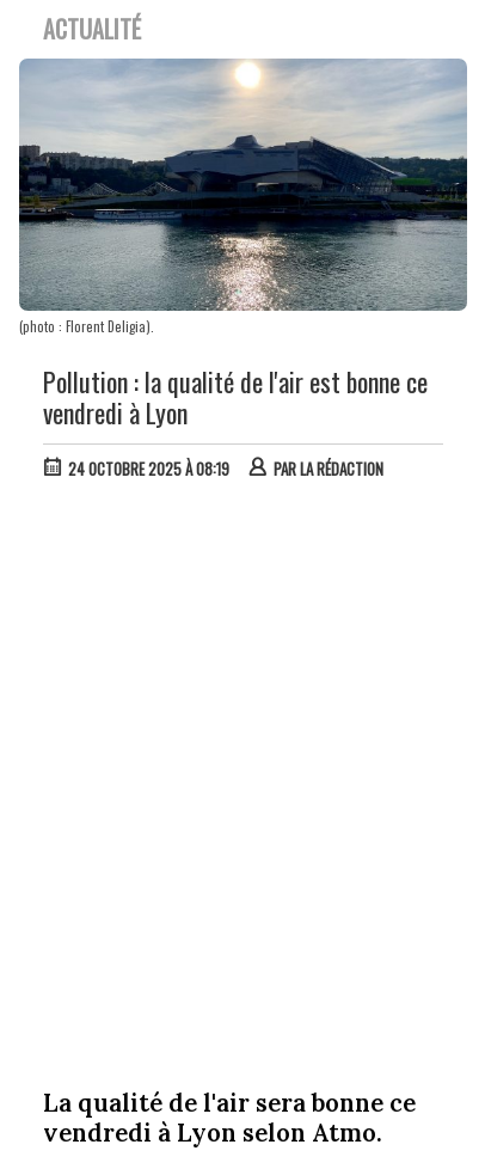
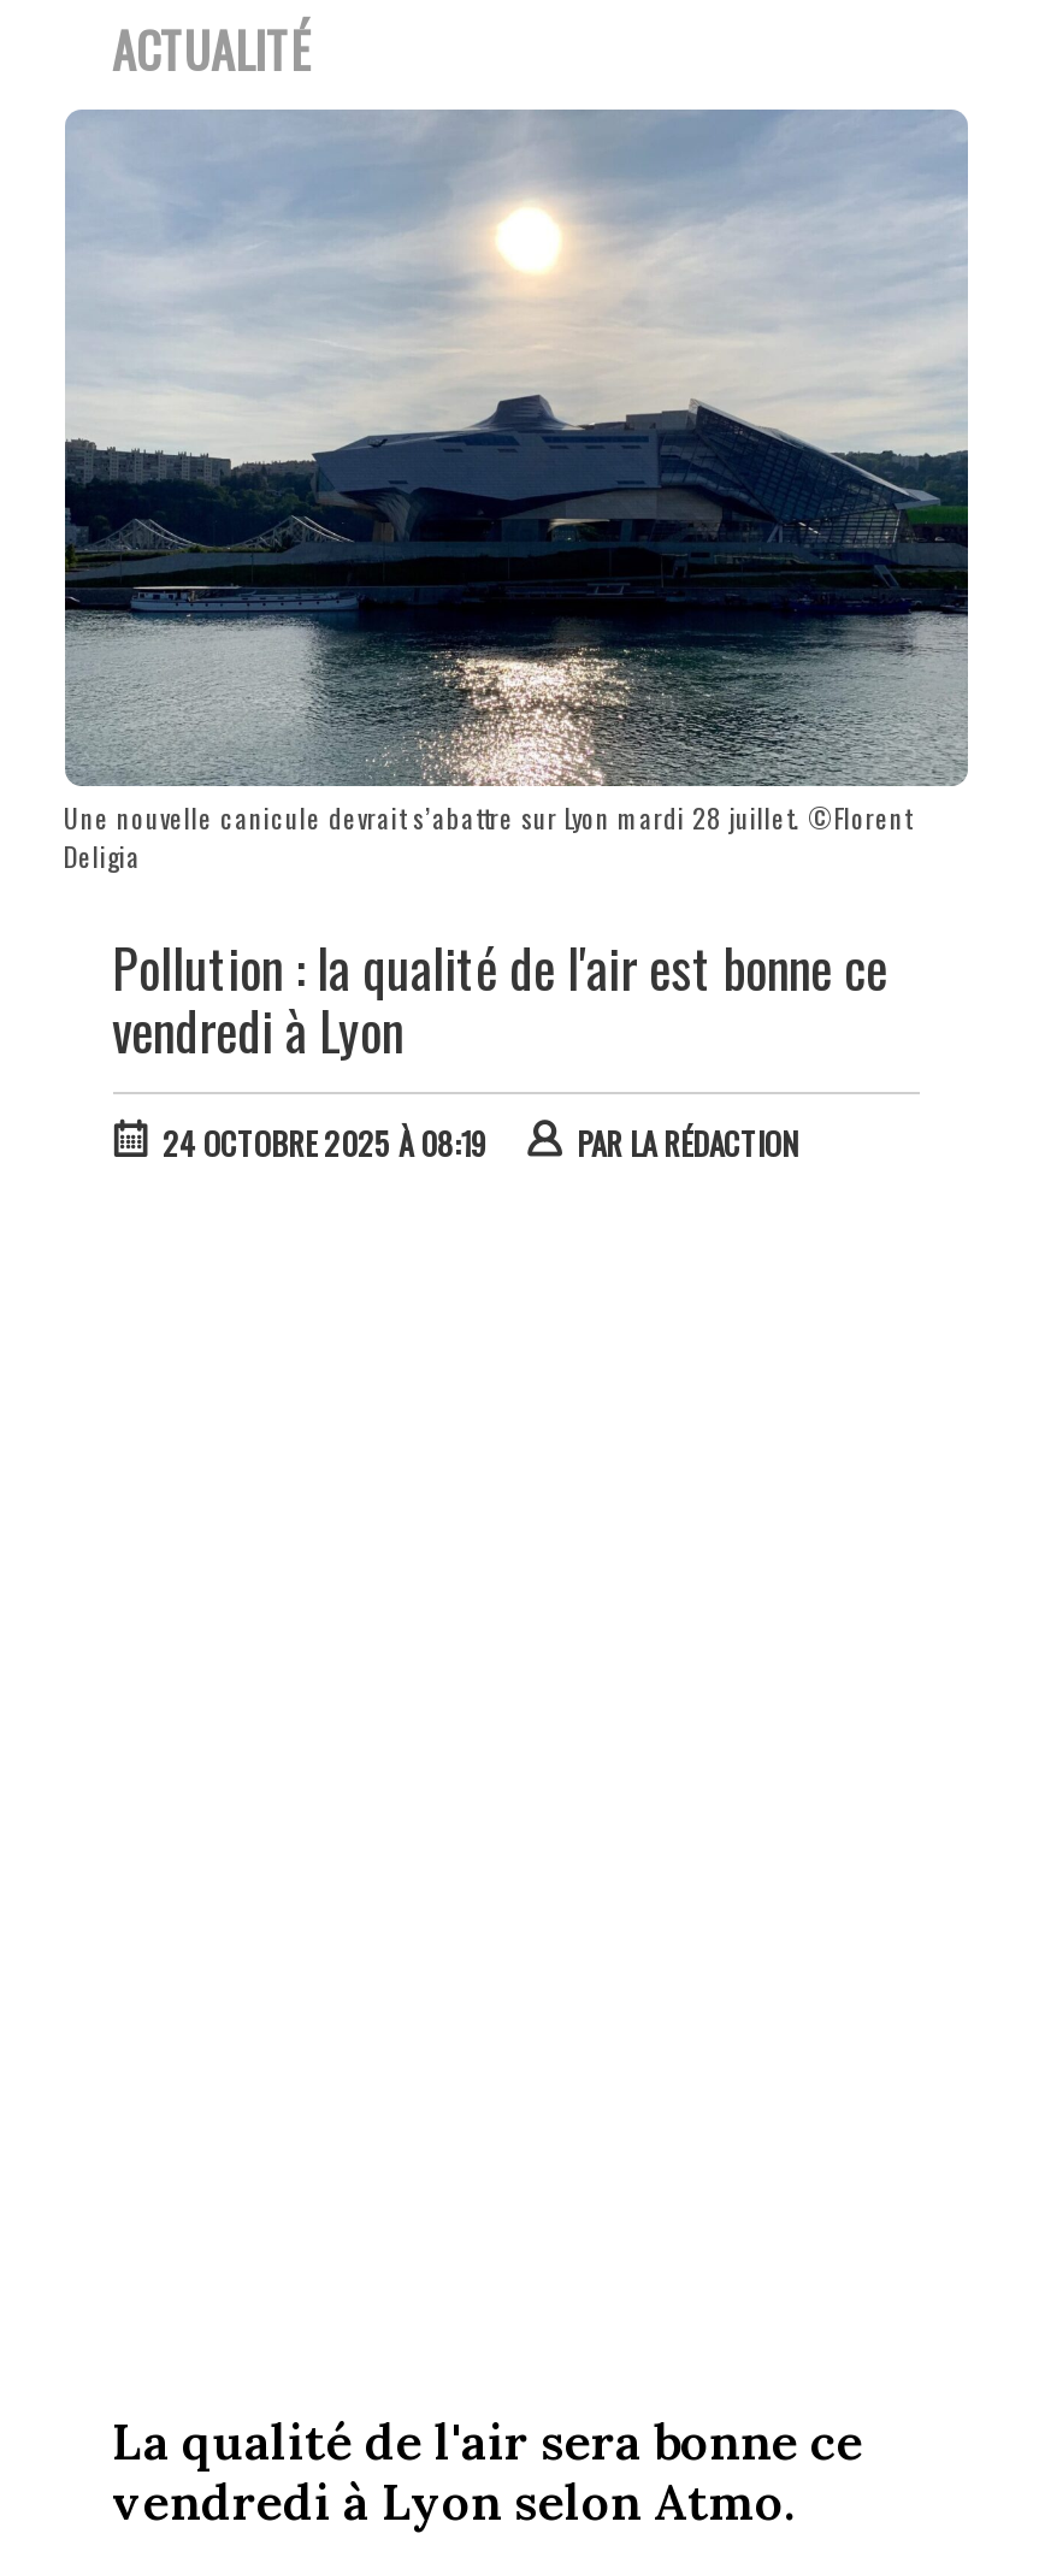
- [image]
- (photo : Florent Deligia).
+ [image]
+ Une nouvelle canicule devrait s’abattre sur Lyon mardi 28 juillet. ©Florent
+ Deligia
